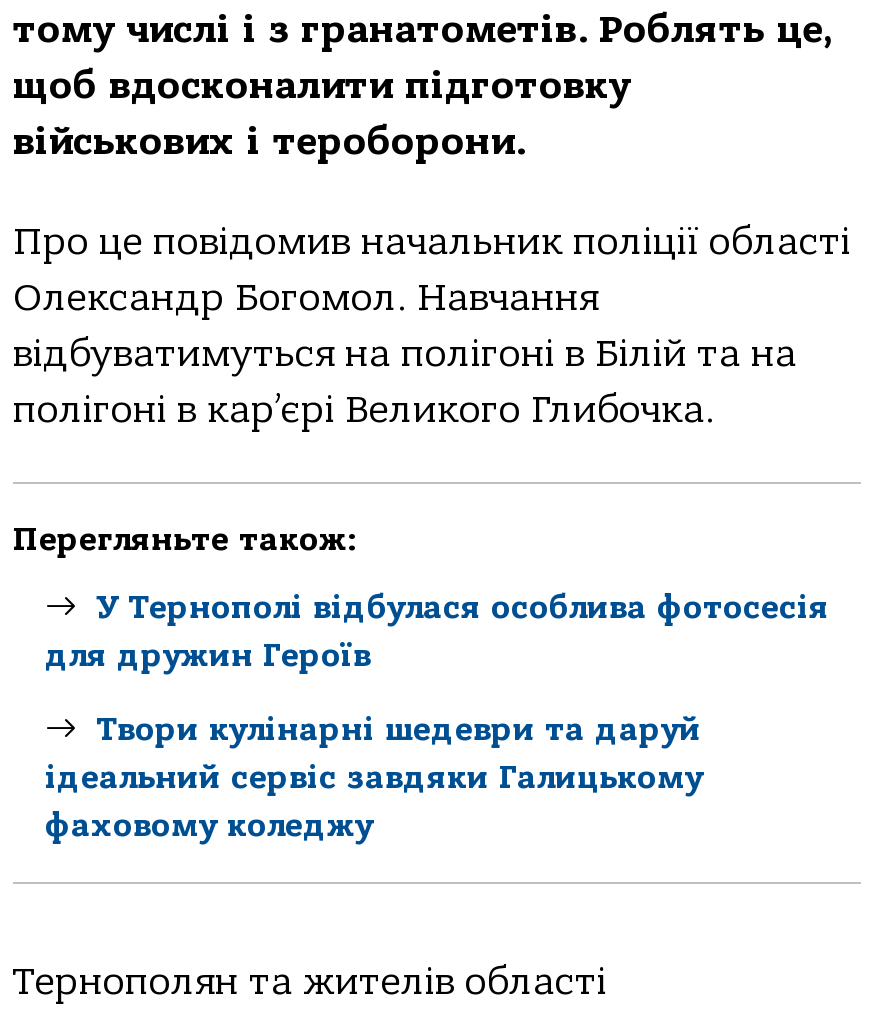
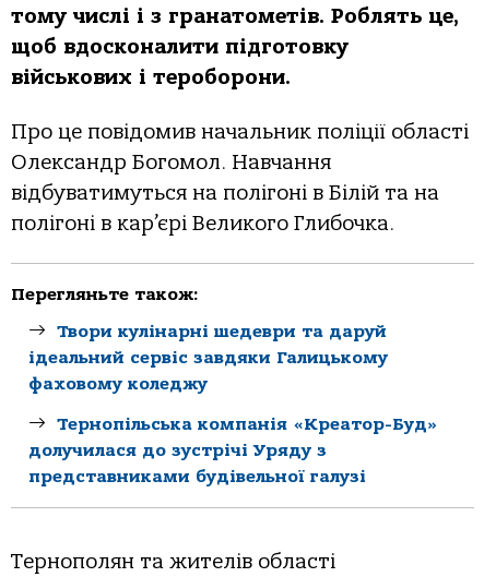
- У Тернополі відбулася особлива фотосесія
- для дружин Героїв

moved up: Твори кулінарні шедеври та даруй | ідеальний сервіс завдяки Галицькому | фаховому коледжу

+ Тернопільськa компaнія «Креaтор-Буд»
+ долучилaся до зустрічі Уряду з
+ предстaвникaми будівельної гaлузі
